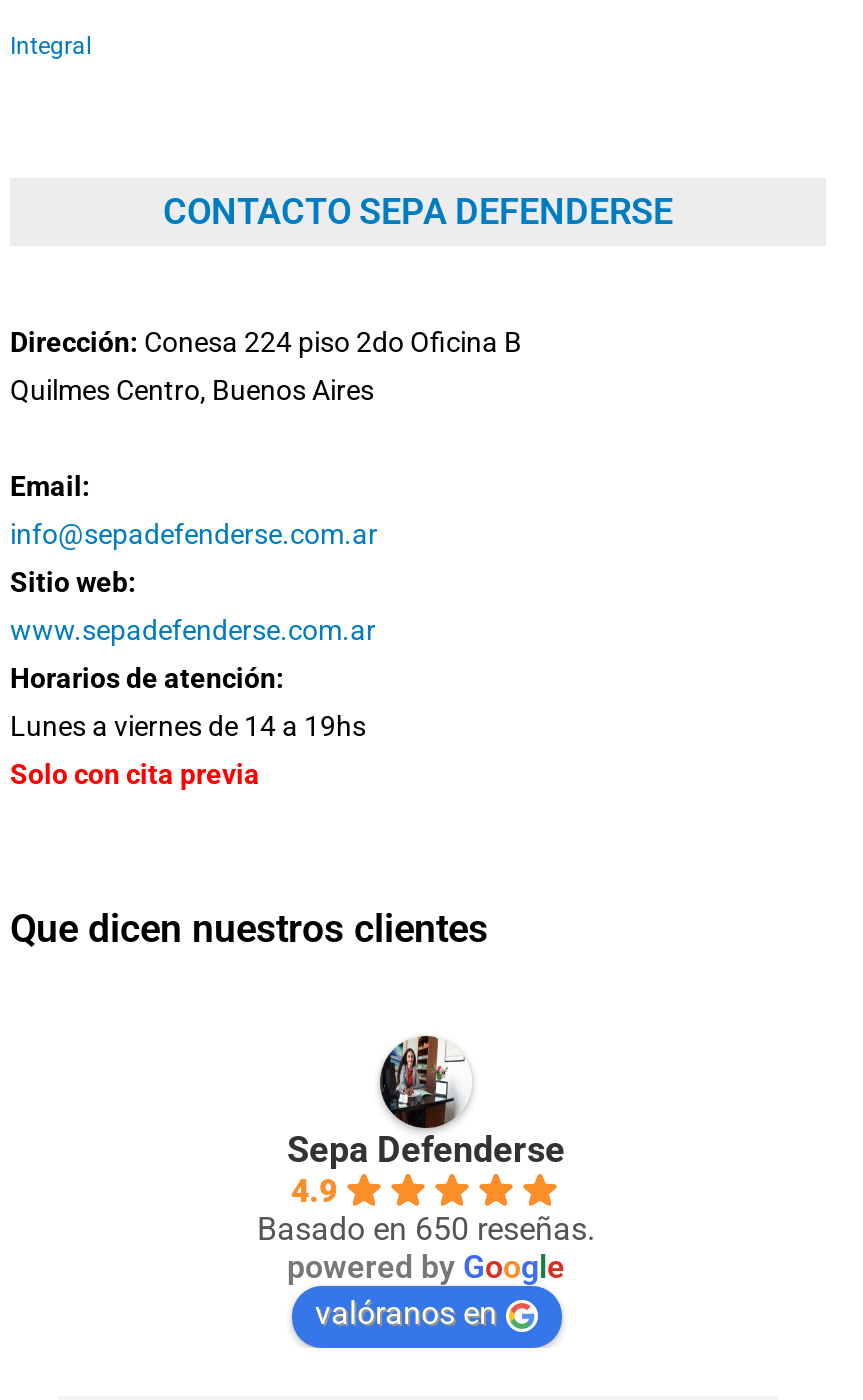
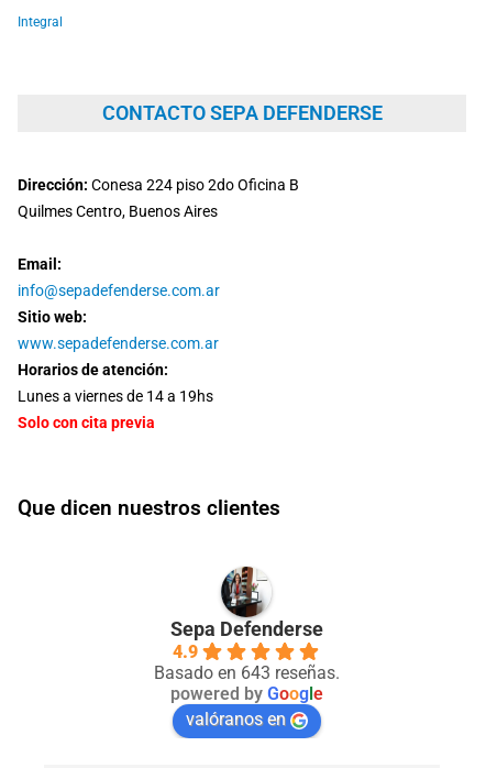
- Basado en 650 reseñas.
+ Basado en 643 reseñas.
